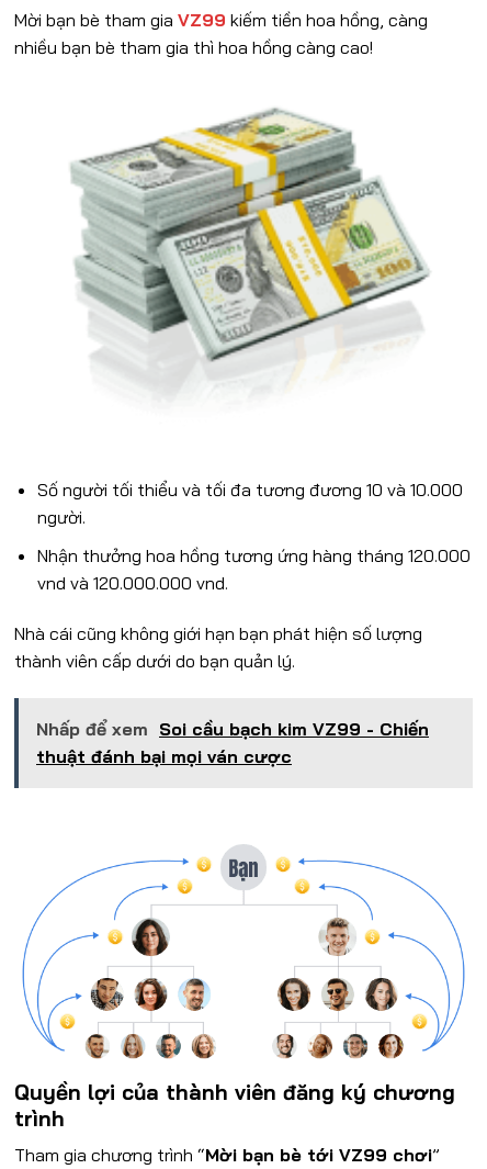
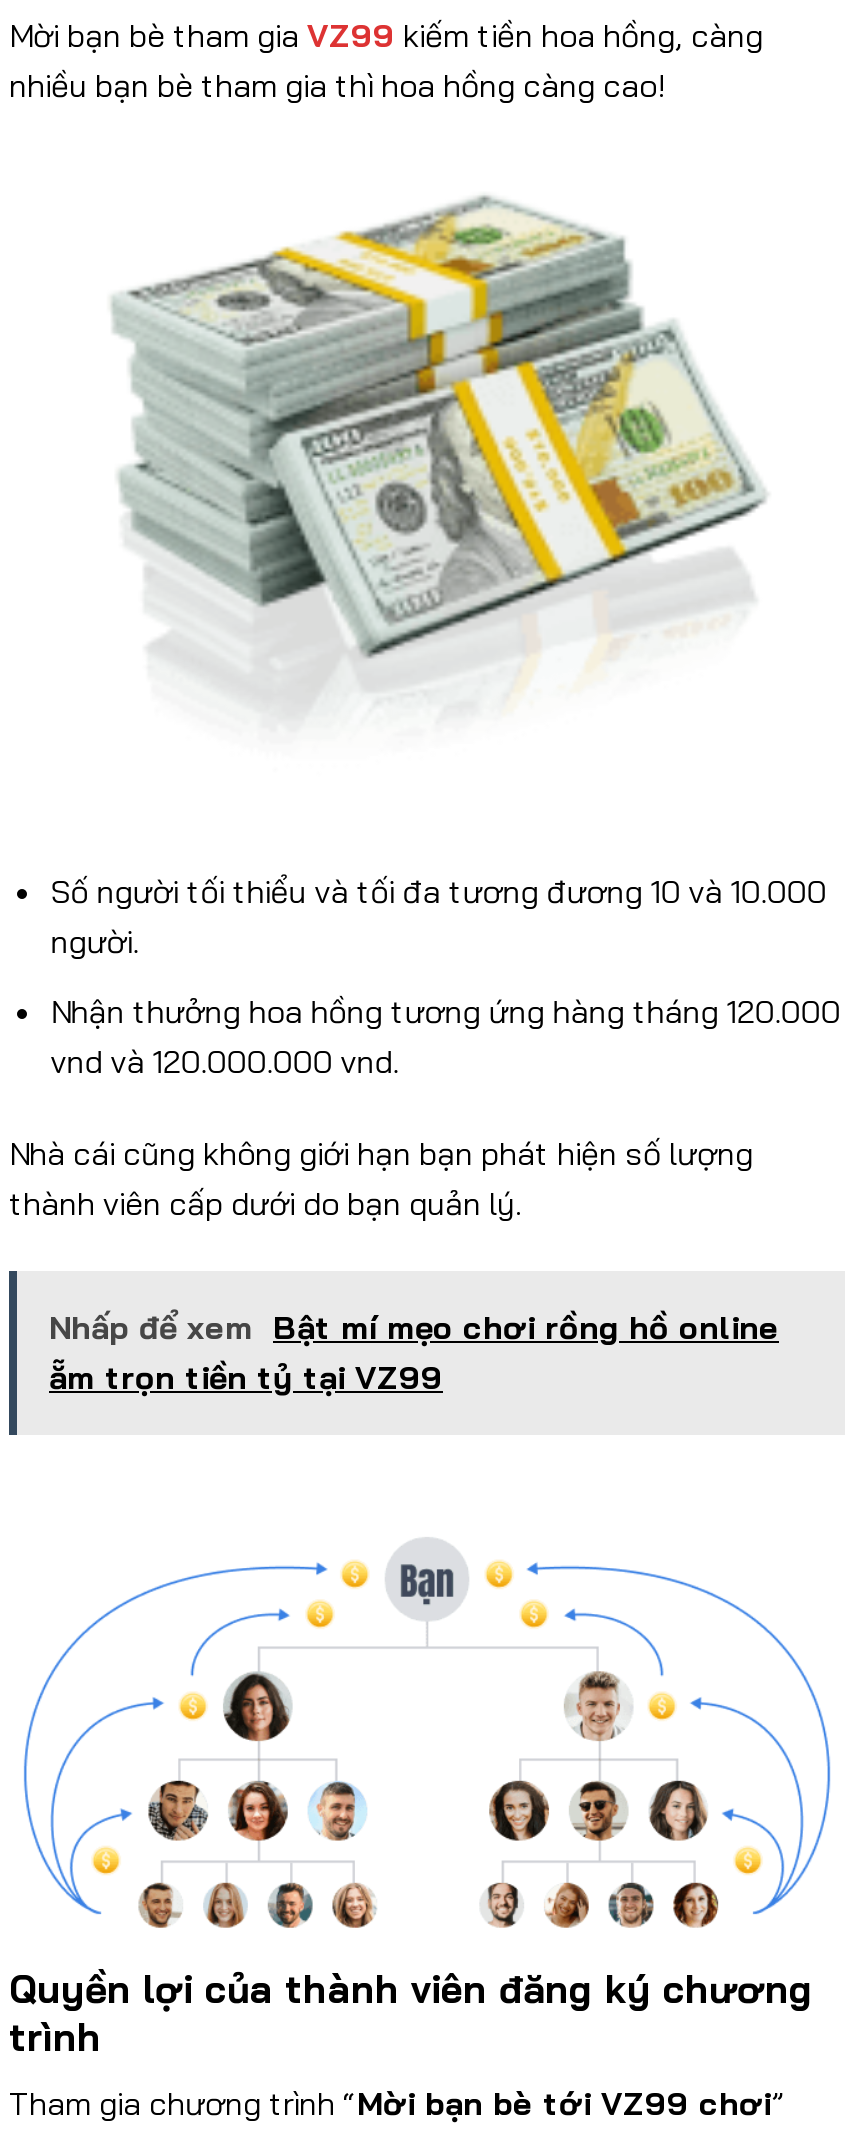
- Nhấp để xem Soi cầu bạch kim VZ99 - Chiến
- thuật đánh bại mọi ván cược
+ Nhấp để xem Bật mí mẹo chơi rồng hồ online
+ ẵm trọn tiền tỷ tại VZ99
